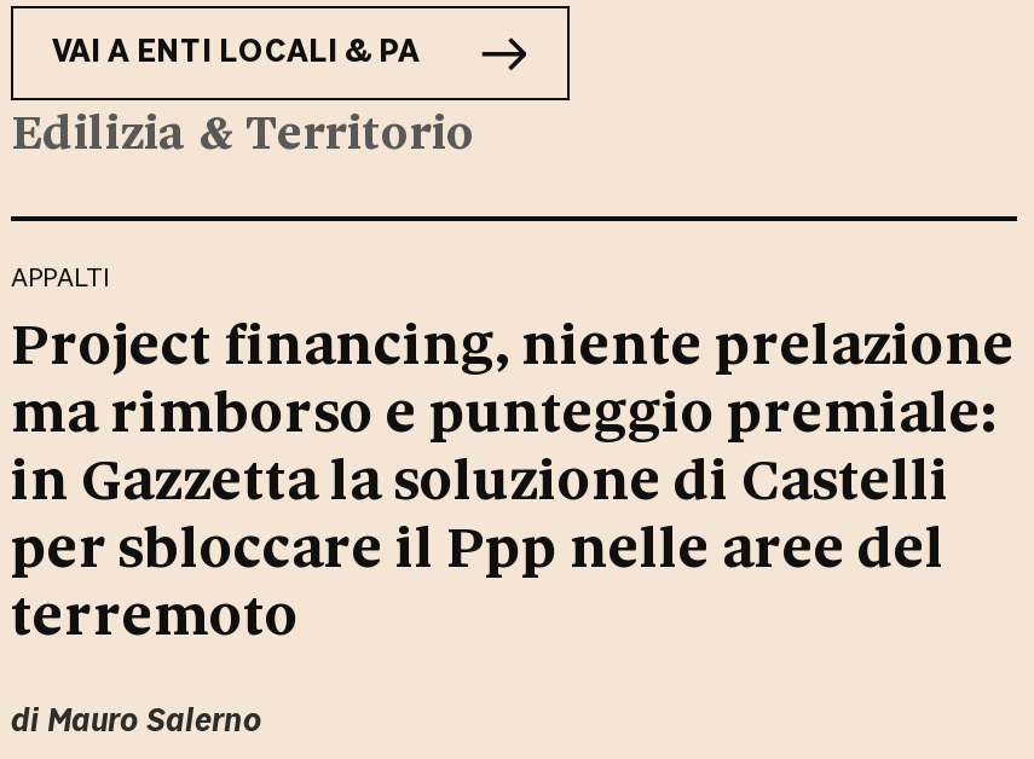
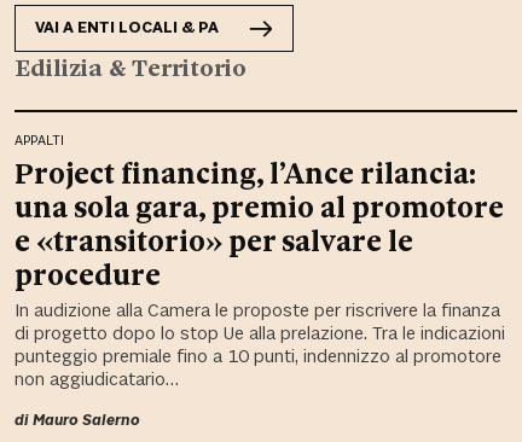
- Project financing, niente prelazione
- ma rimborso e punteggio premiale:
- in Gazzetta la soluzione di Castelli
- per sbloccare il Ppp nelle aree del
- terremoto
+ Project financing, l’Ance rilancia:
+ una sola gara, premio al promotore
+ e «transitorio» per salvare le
+ procedure
+ In audizione alla Camera le proposte per riscrivere la finanza
+ di progetto dopo lo stop Ue alla prelazione. Tra le indicazioni
+ punteggio premiale fino a 10 punti, indennizzo al promotore
+ non aggiudicatario…
